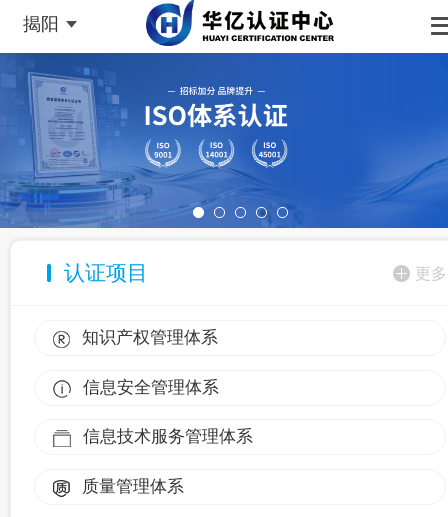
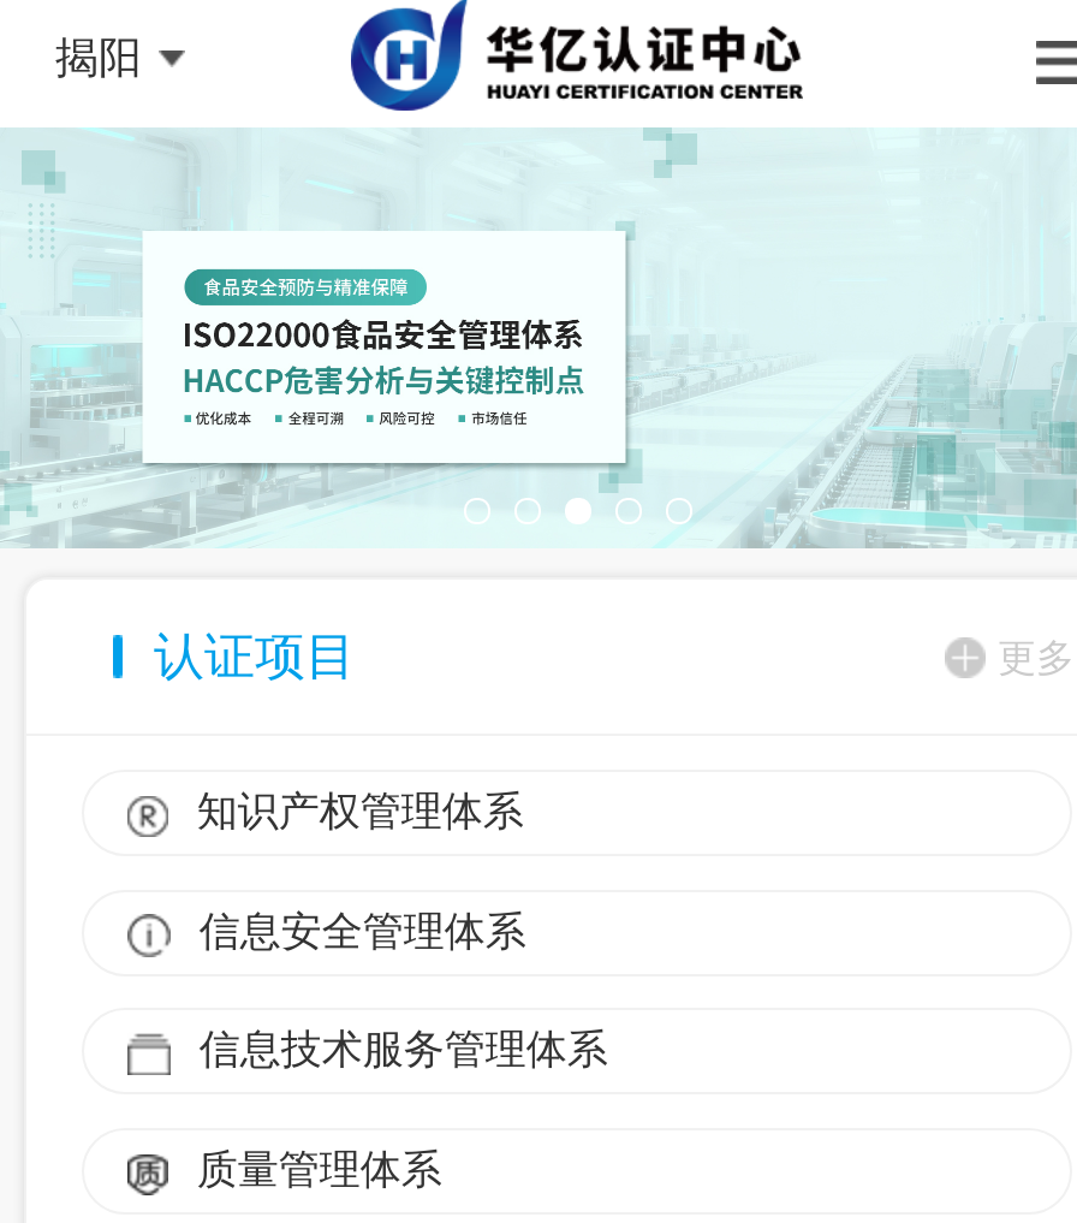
- [image]
+ [image]
